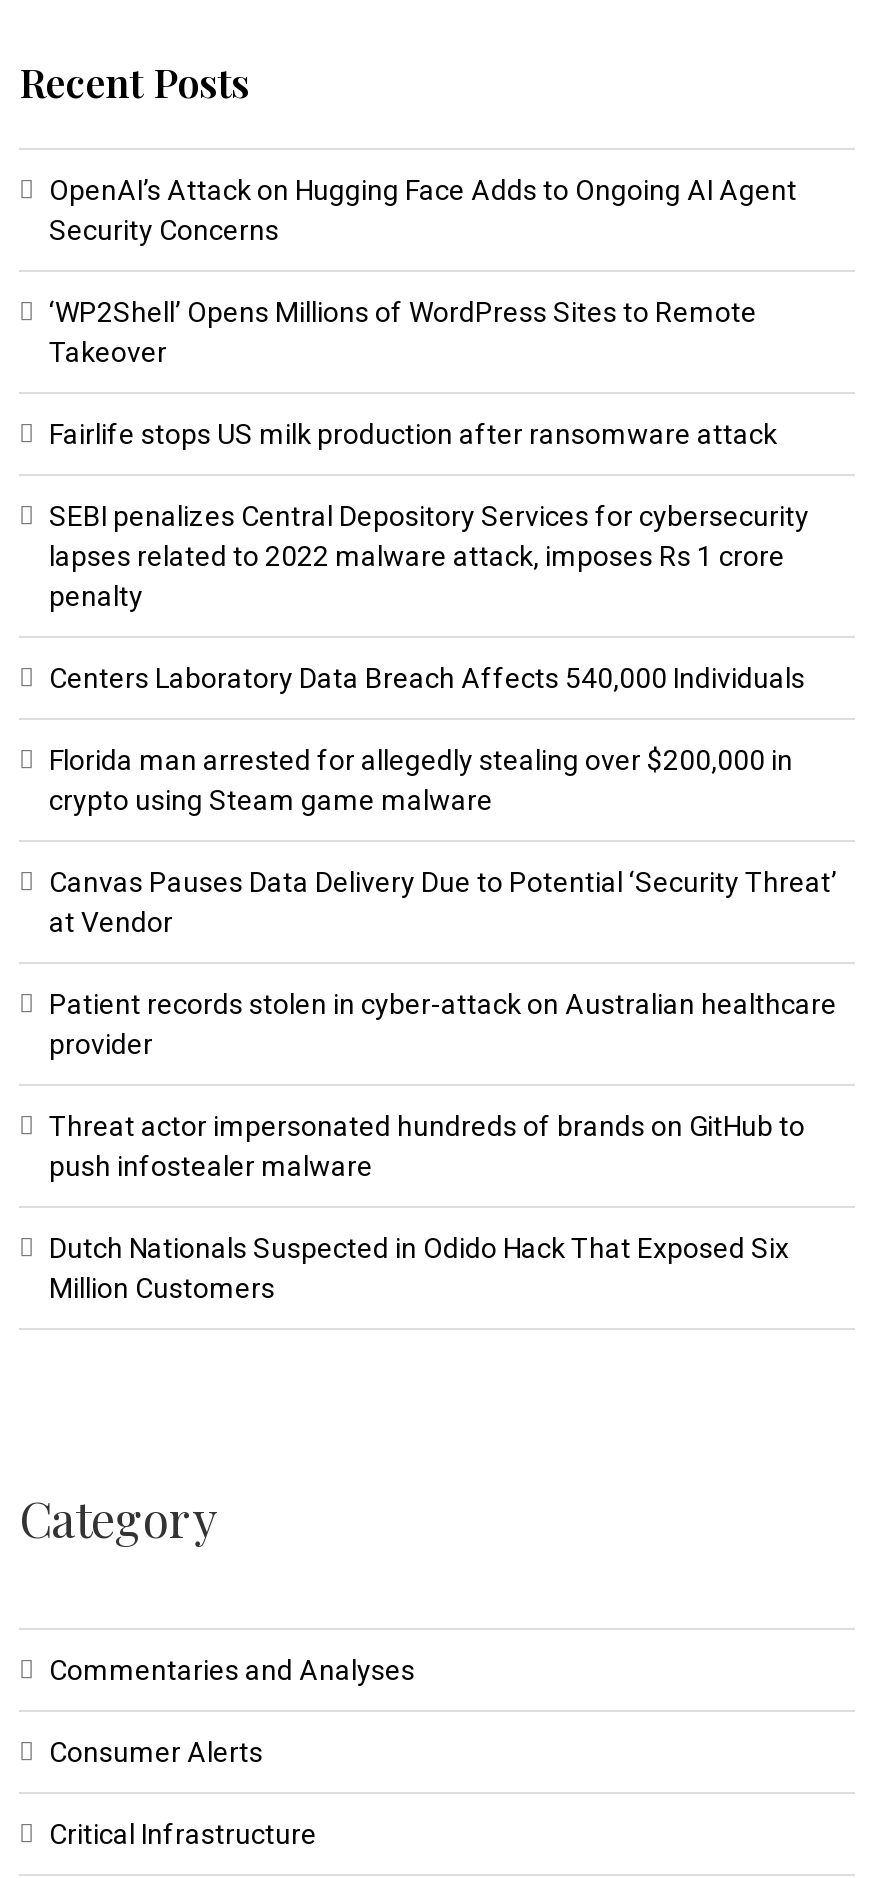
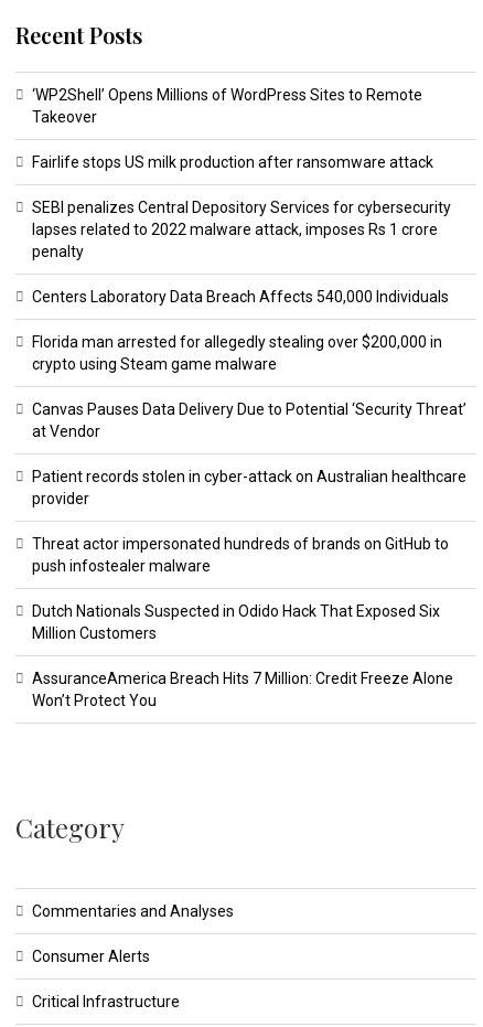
- OpenAI’s Attack on Hugging Face Adds to Ongoing AI Agent
- Security Concerns

moved up: ‘WP2Shell’ Opens Millions of WordPress Sites to Remote | Takeover | Fairlife stops US milk production after ransomware attack | ... | Dutch Nationals Suspected in Odido Hack That Exposed Six | Million Customers

+ AssuranceAmerica Breach Hits 7 Million: Credit Freeze Alone
+ Won’t Protect You
